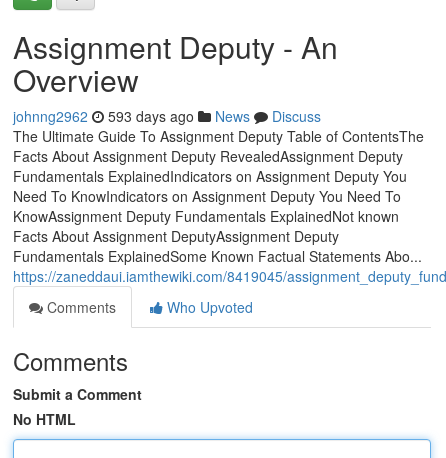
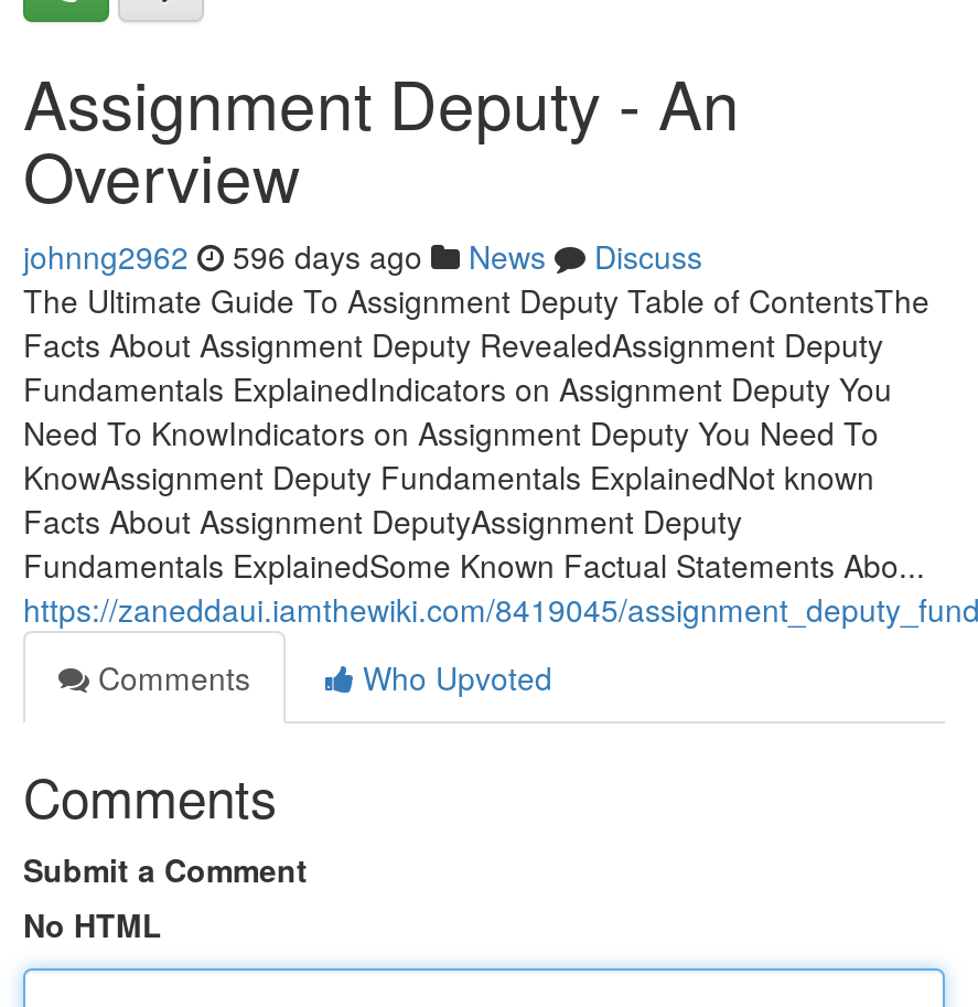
- johnng2962 593 days ago News Discuss
+ johnng2962 596 days ago News Discuss
